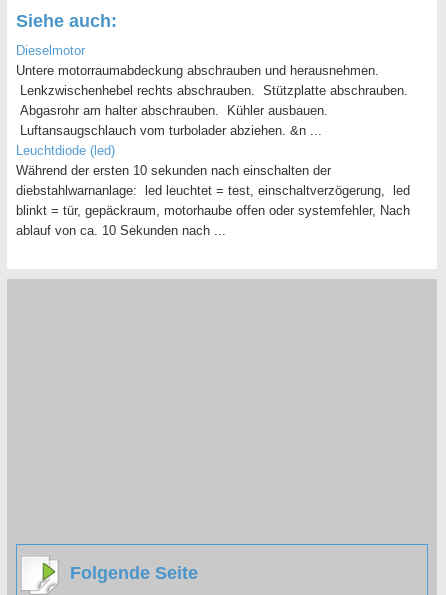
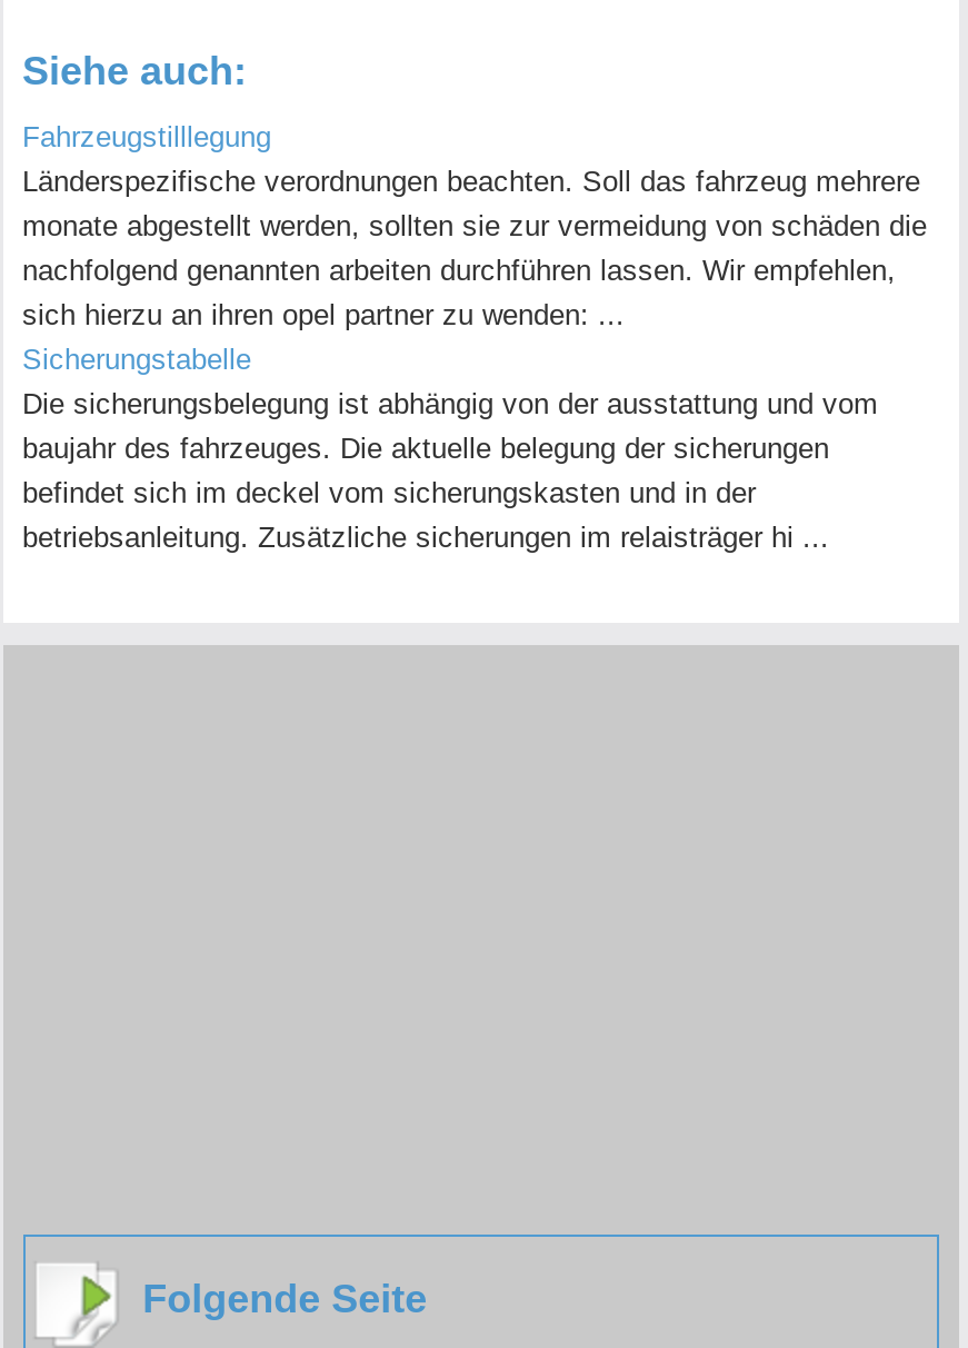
- Dieselmotor
- Untere motorraumabdeckung abschrauben und herausnehmen.
- Lenkzwischenhebel rechts abschrauben. Stützplatte abschrauben.
- Abgasrohr am halter abschrauben. Kühler ausbauen.
- Luftansaugschlauch vom turbolader abziehen. &n ...
- Leuchtdiode (led)
- Während der ersten 10 sekunden nach einschalten der
- diebstahlwarnanlage: led leuchtet = test, einschaltverzögerung, led
- blinkt = tür, gepäckraum, motorhaube offen oder systemfehler, Nach
- ablauf von ca. 10 Sekunden nach ...
+ Fahrzeugstilllegung
+ Länderspezifische verordnungen beachten. Soll das fahrzeug mehrere
+ monate abgestellt werden, sollten sie zur vermeidung von schäden die
+ nachfolgend genannten arbeiten durchführen lassen. Wir empfehlen,
+ sich hierzu an ihren opel partner zu wenden: ...
+ Sicherungstabelle
+ Die sicherungsbelegung ist abhängig von der ausstattung und vom
+ baujahr des fahrzeuges. Die aktuelle belegung der sicherungen
+ befindet sich im deckel vom sicherungskasten und in der
+ betriebsanleitung. Zusätzliche sicherungen im relaisträger hi ...
